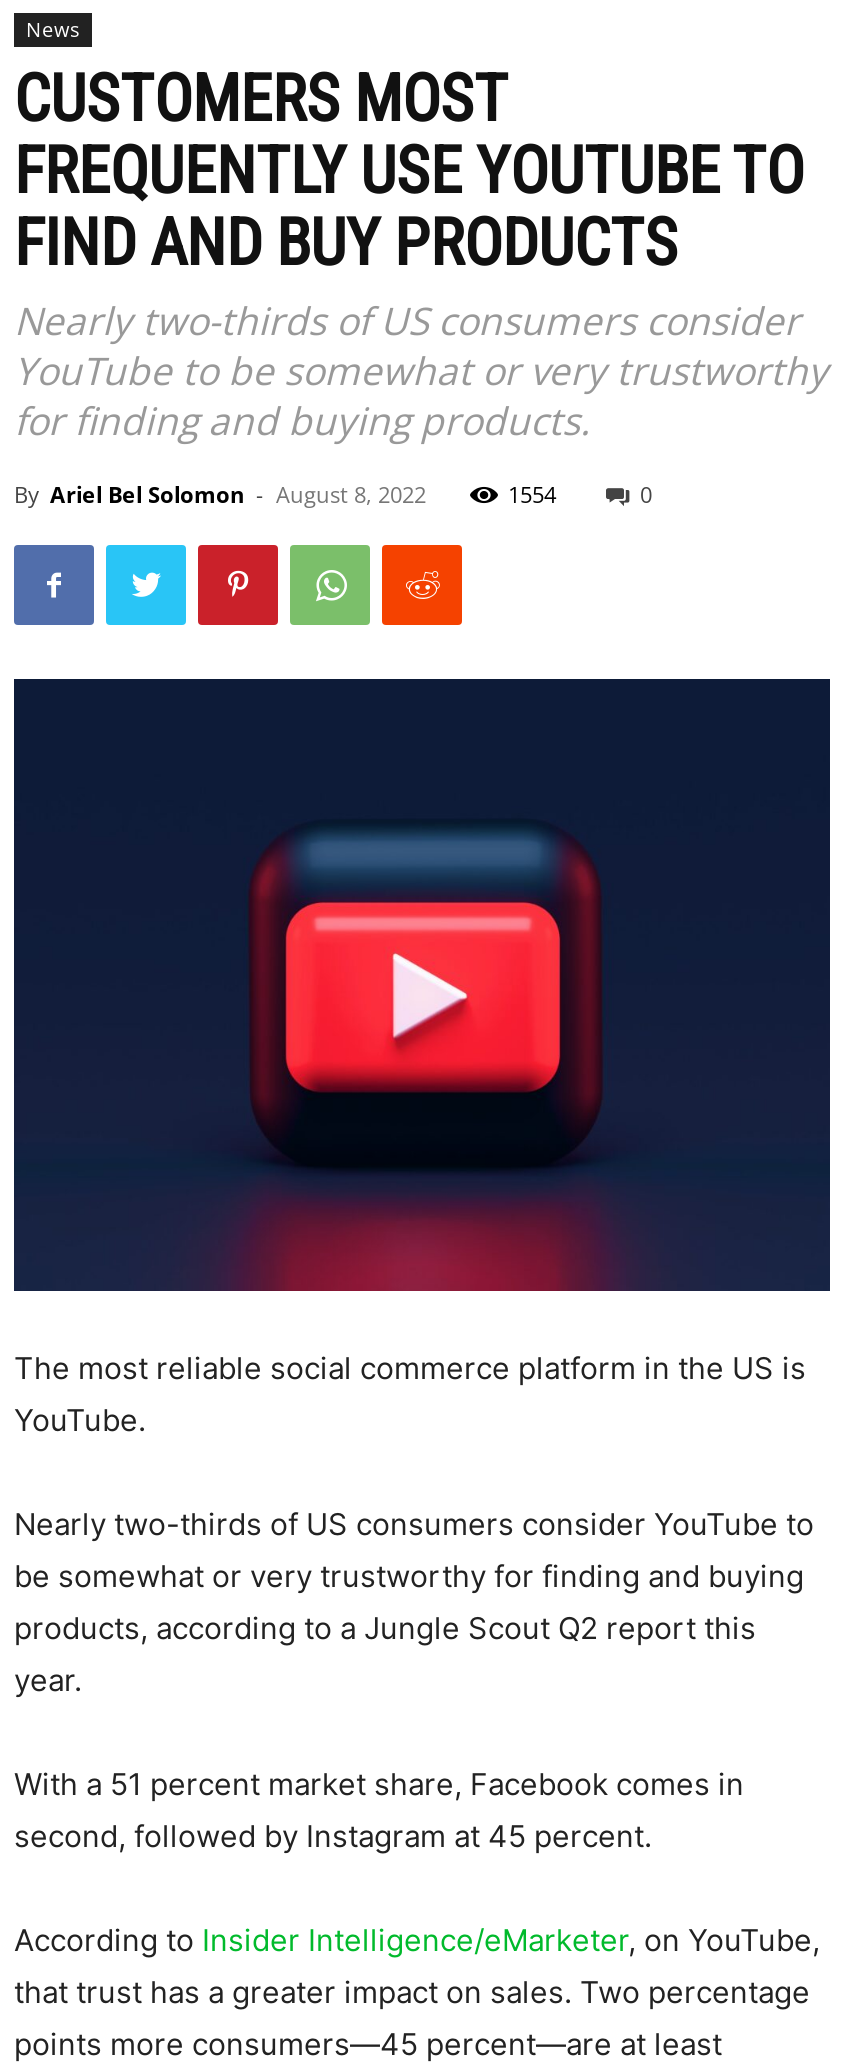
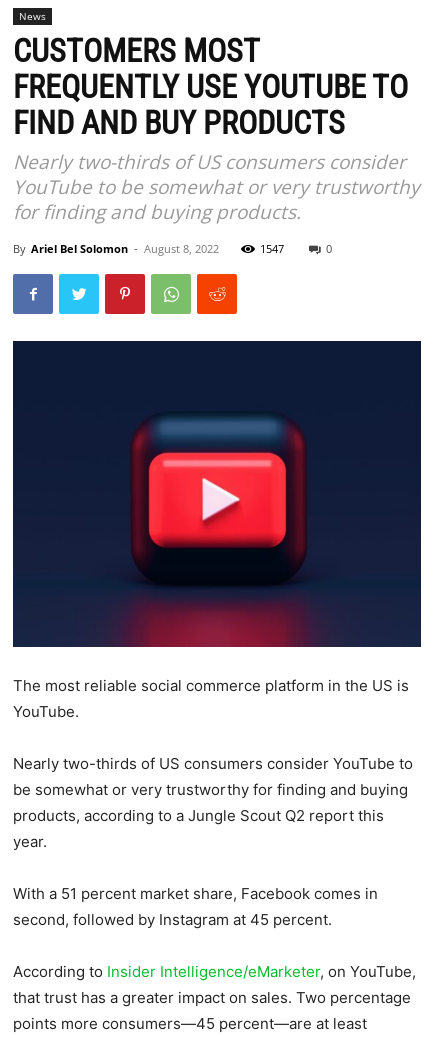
- 1554
+ 1547
